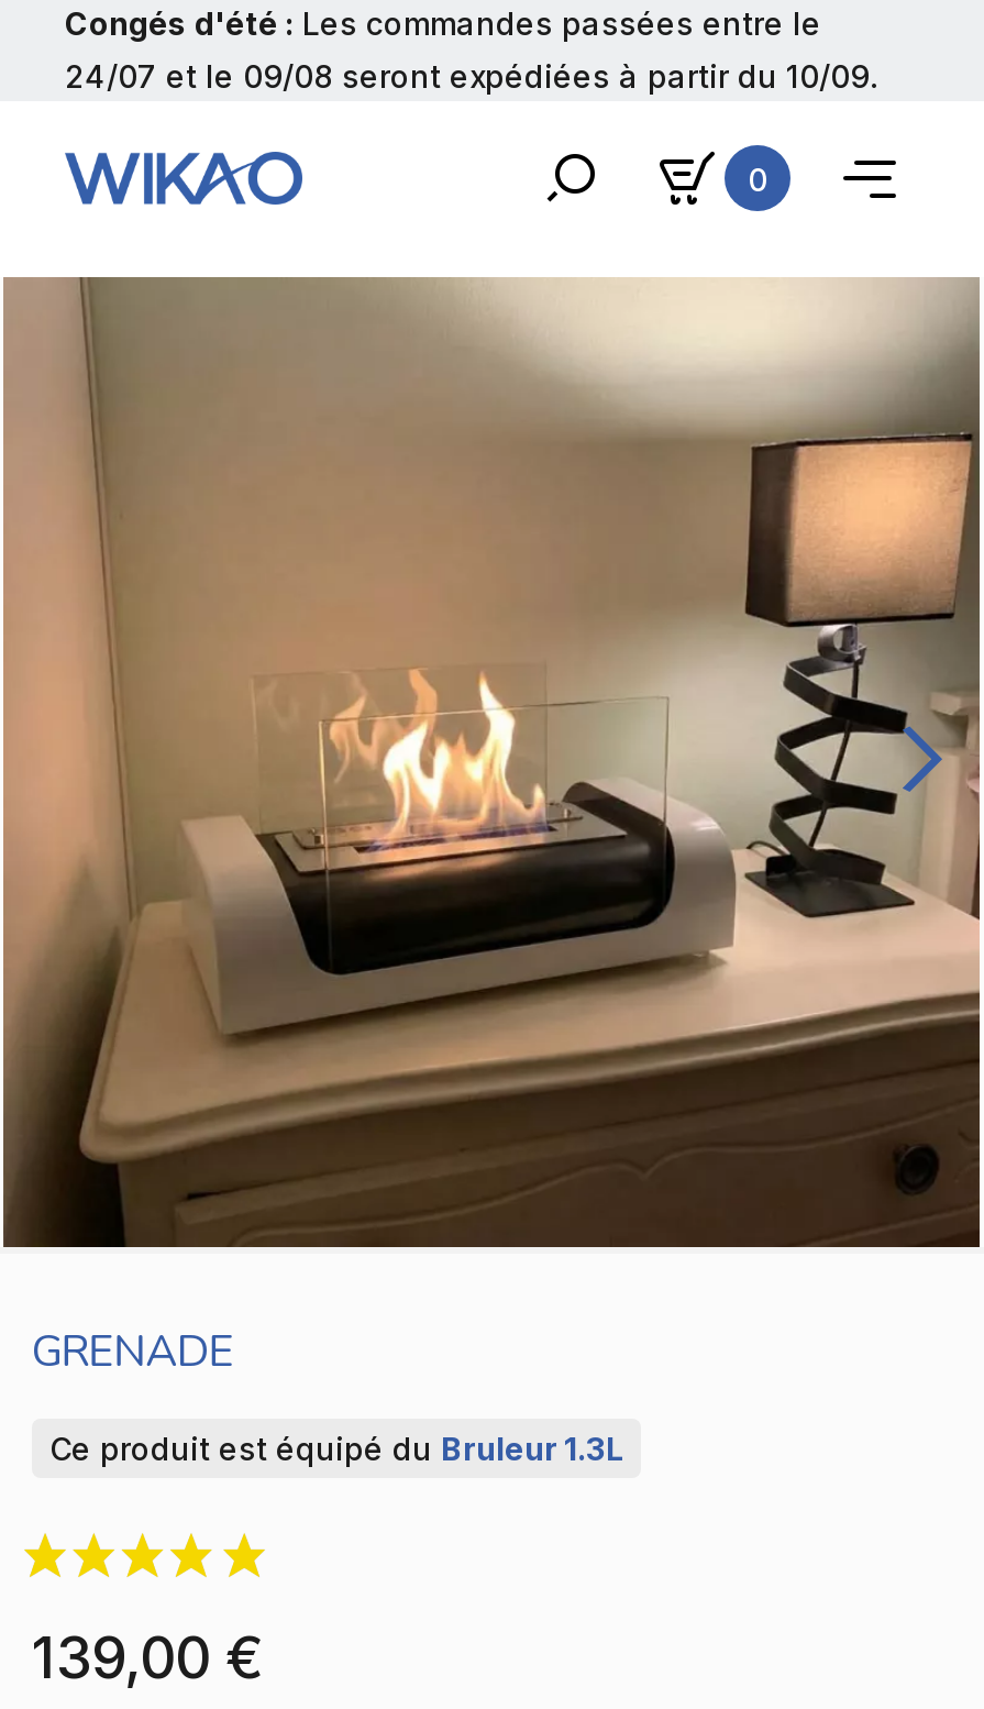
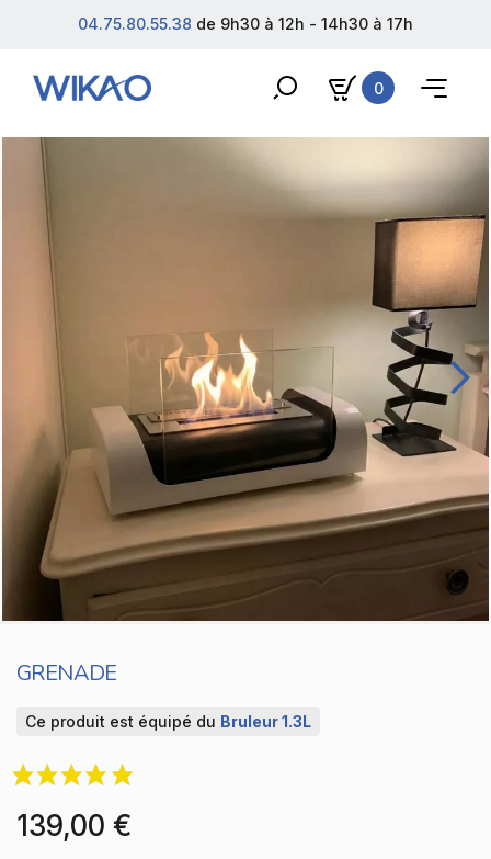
- Congés d'été : Les commandes passées entre le
- 24/07 et le 09/08 seront expédiées à partir du 10/09.
+ 04.75.80.55.38 de 9h30 à 12h - 14h30 à 17h
